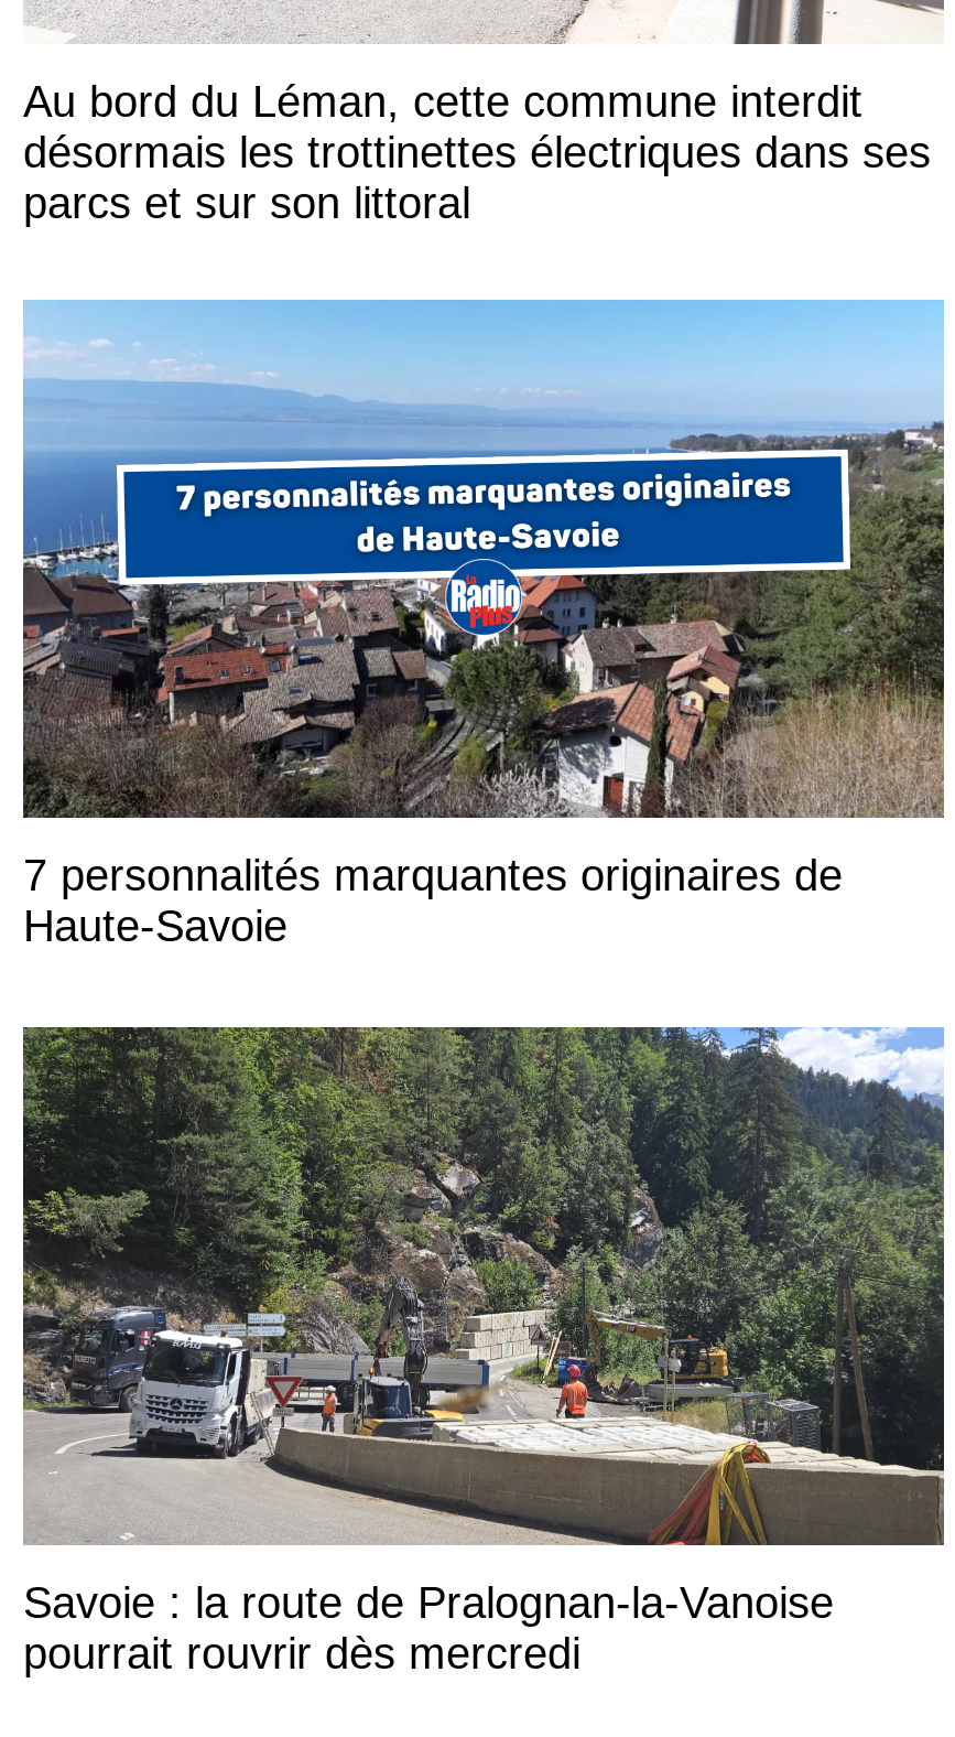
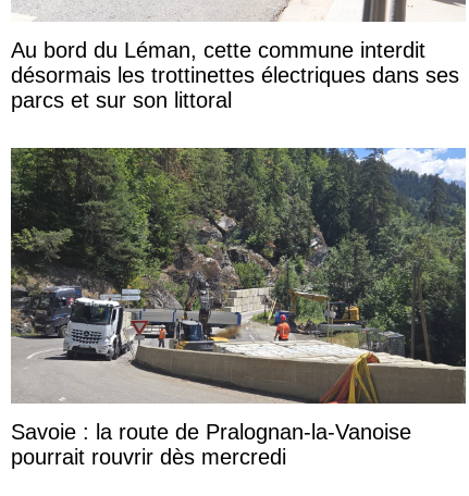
- [image]
- 7 personnalités marquantes originaires de
- Haute-Savoie
